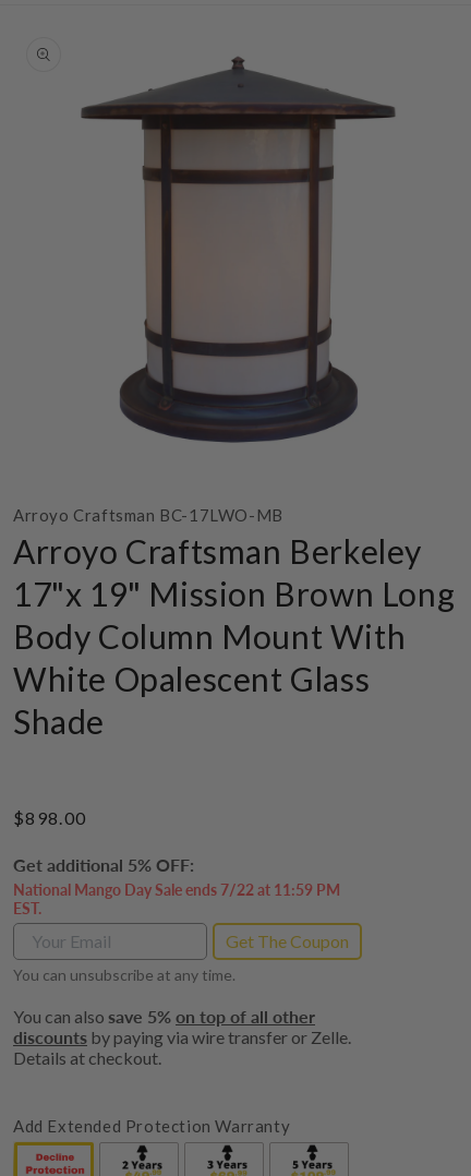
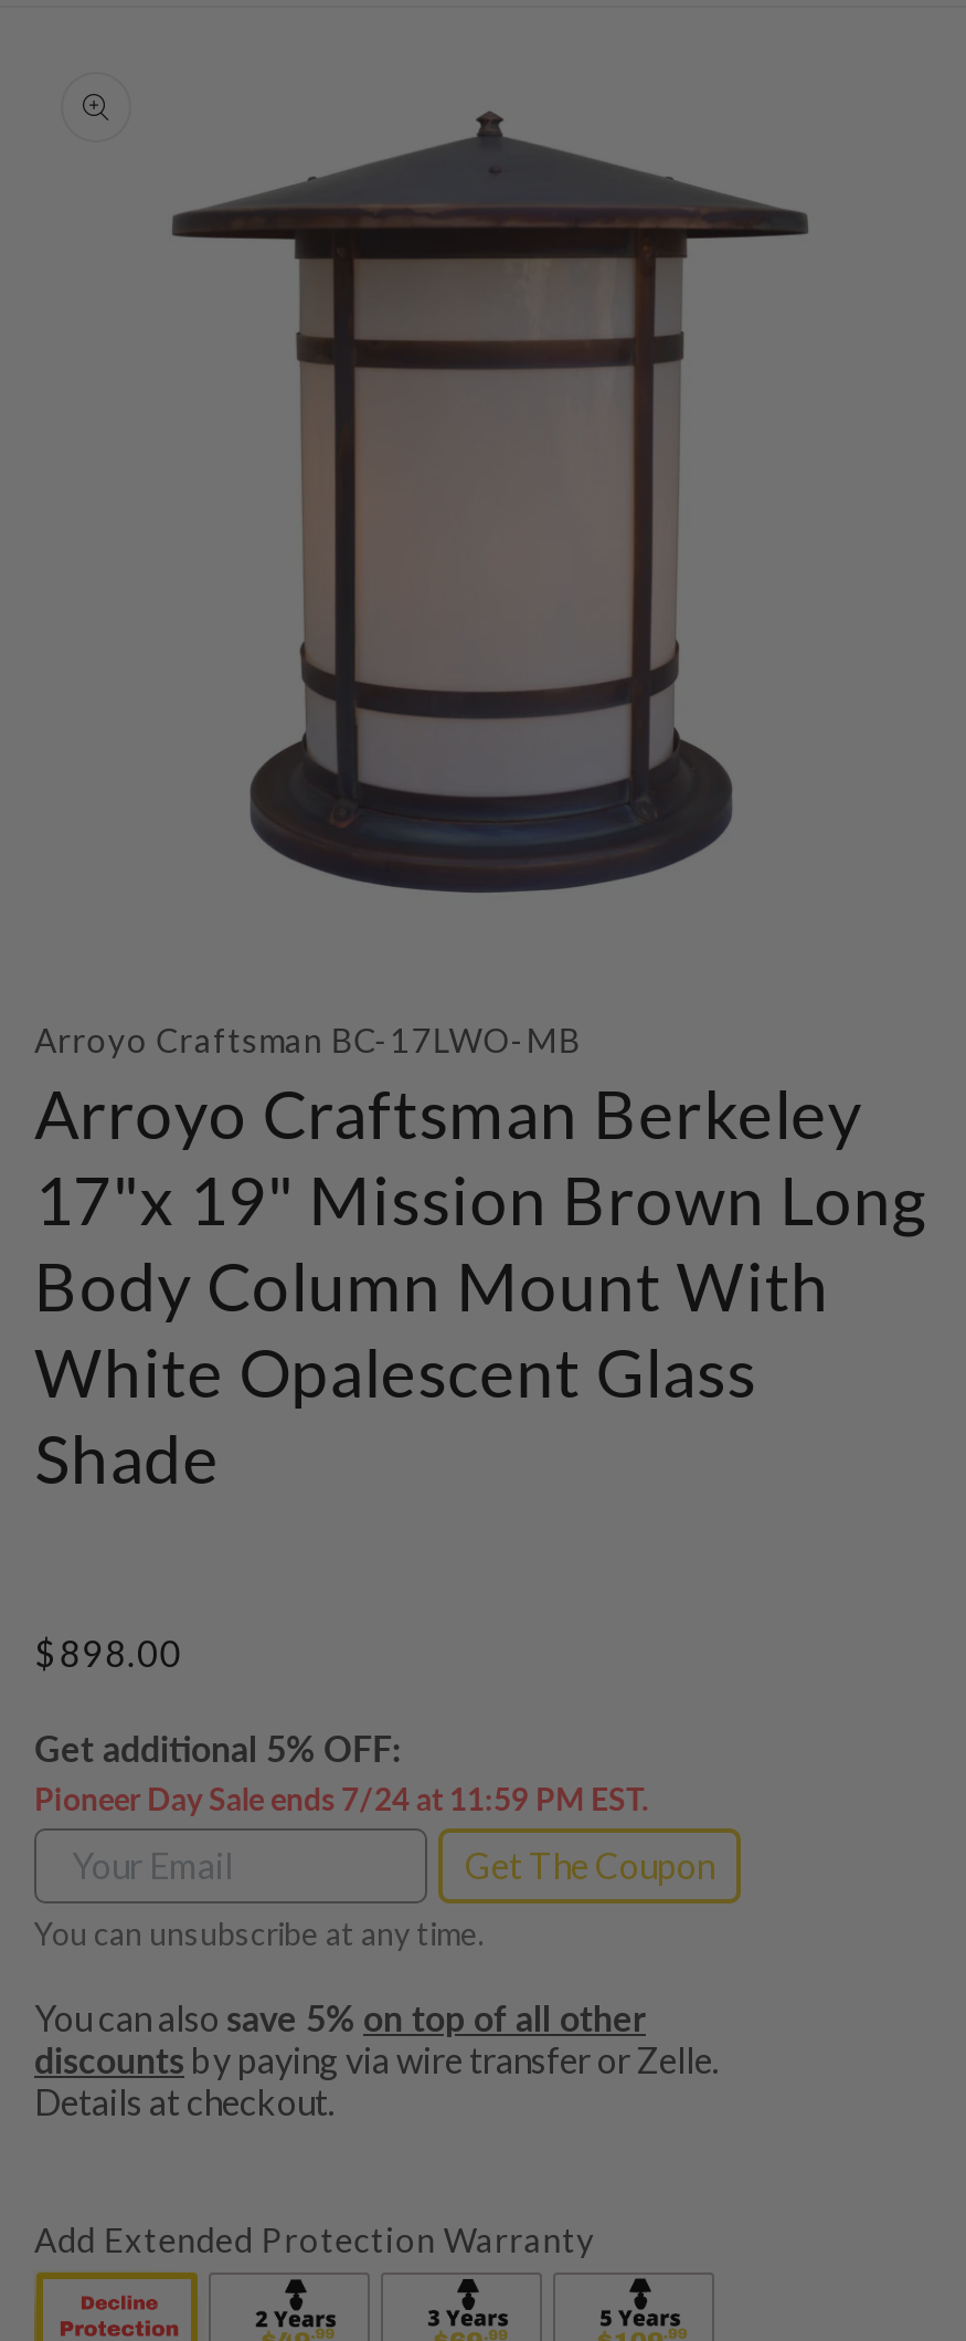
- National Mango Day Sale ends 7/22 at 11:59 PM
- EST.
+ Pioneer Day Sale ends 7/24 at 11:59 PM EST.
